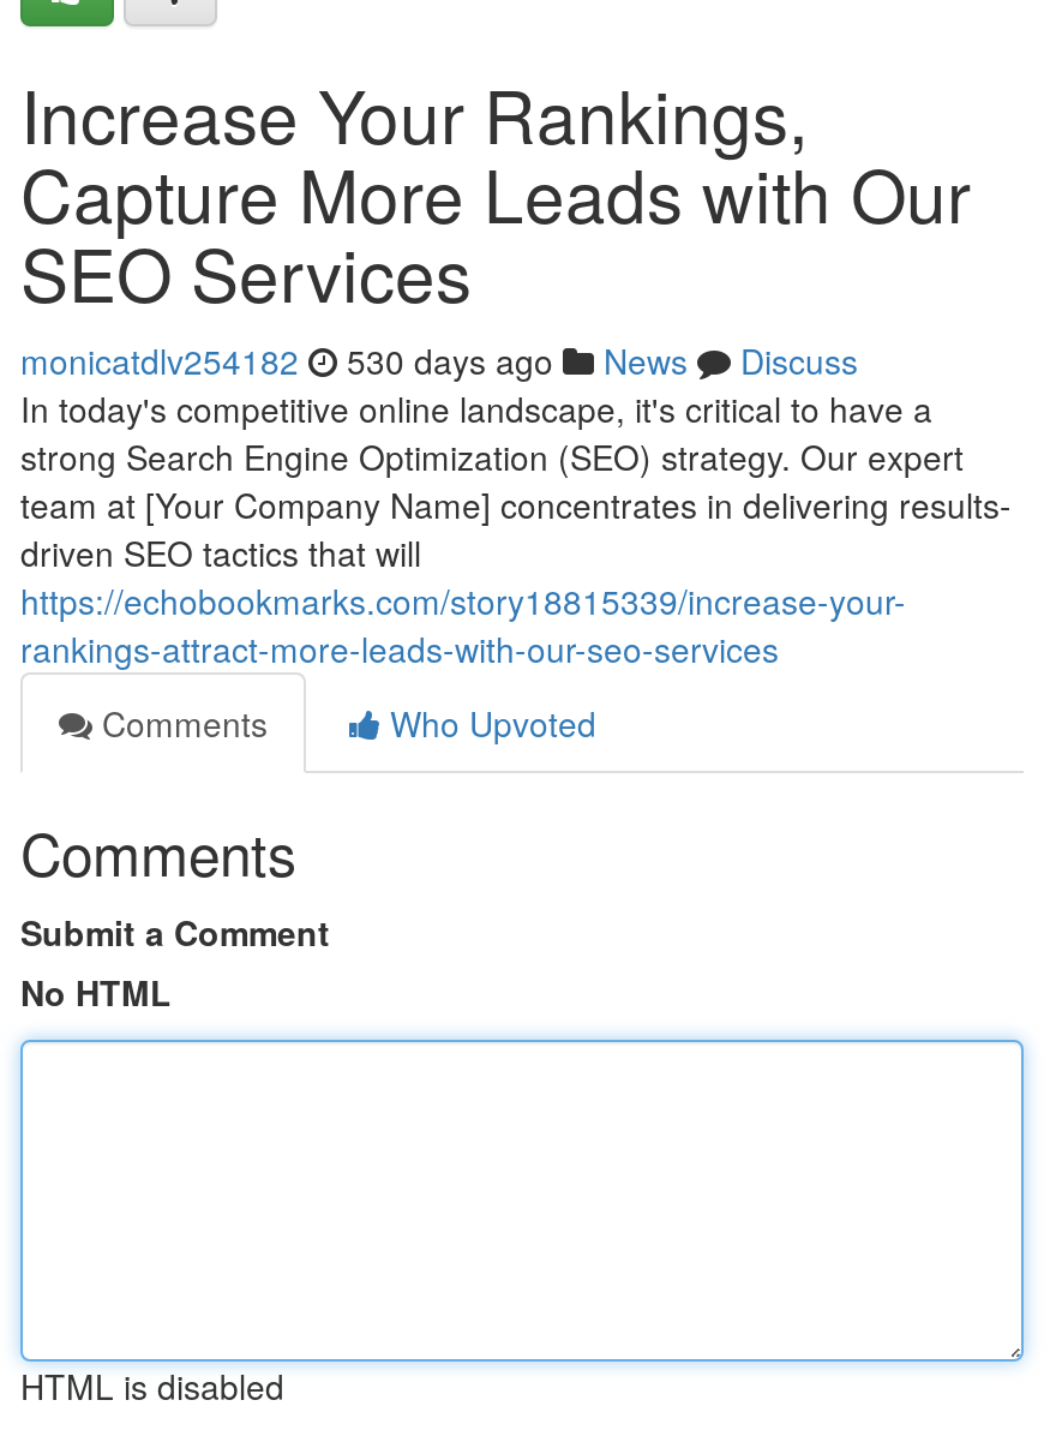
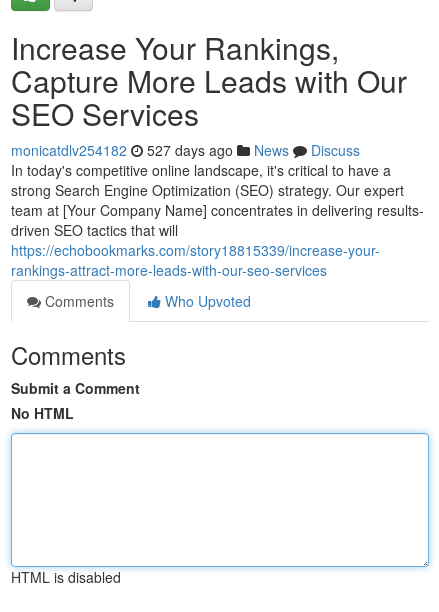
- monicatdlv254182 530 days ago News Discuss
+ monicatdlv254182 527 days ago News Discuss
